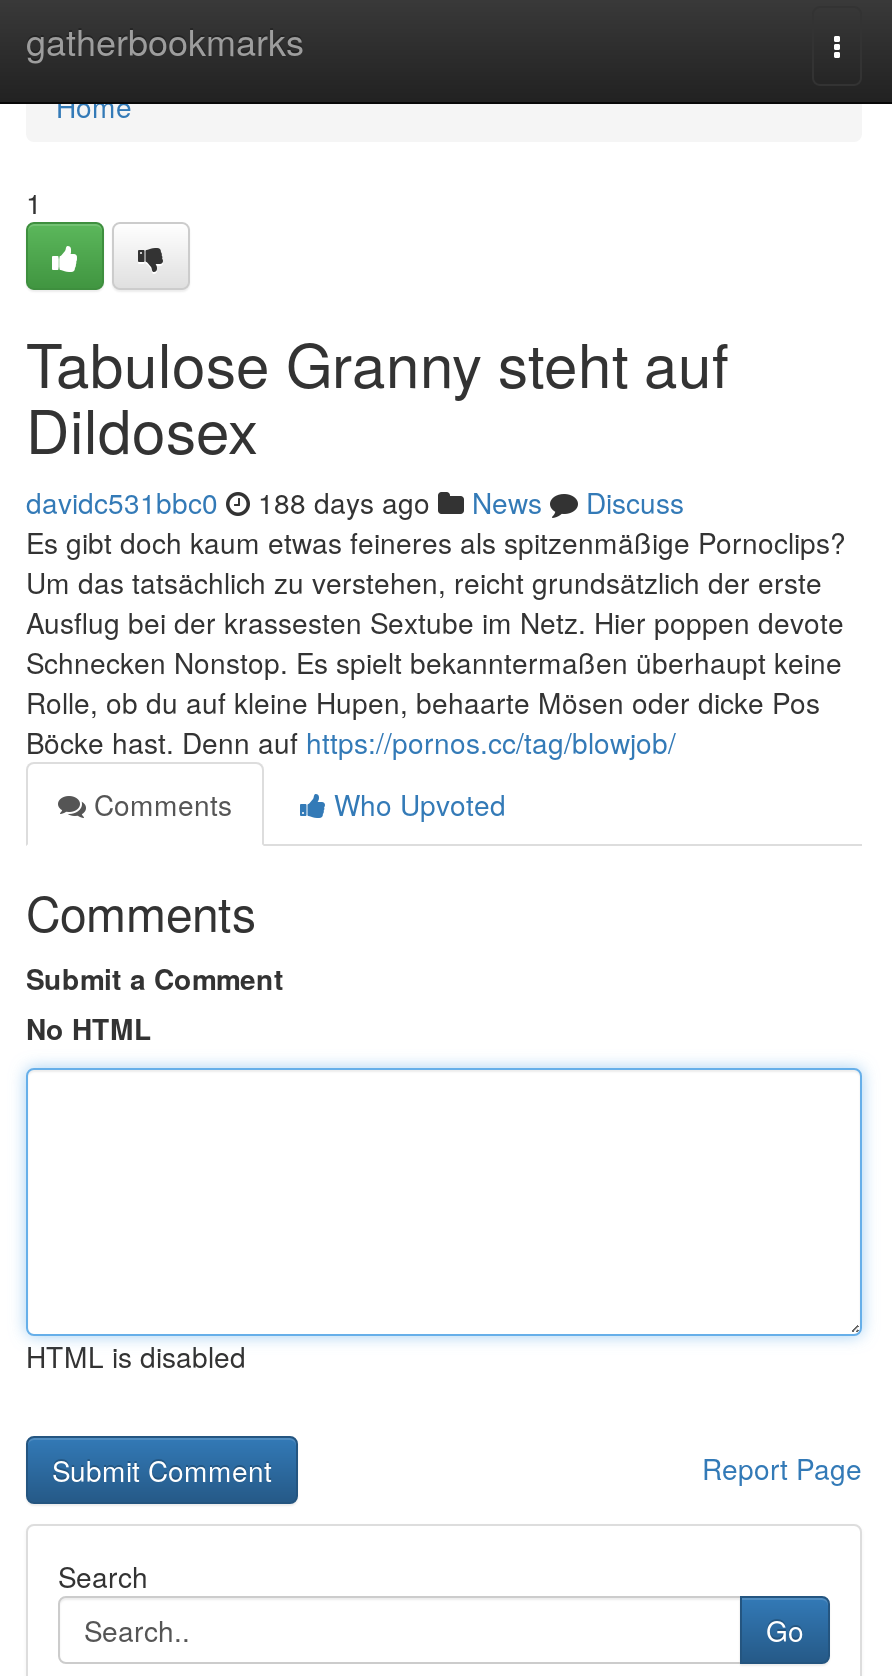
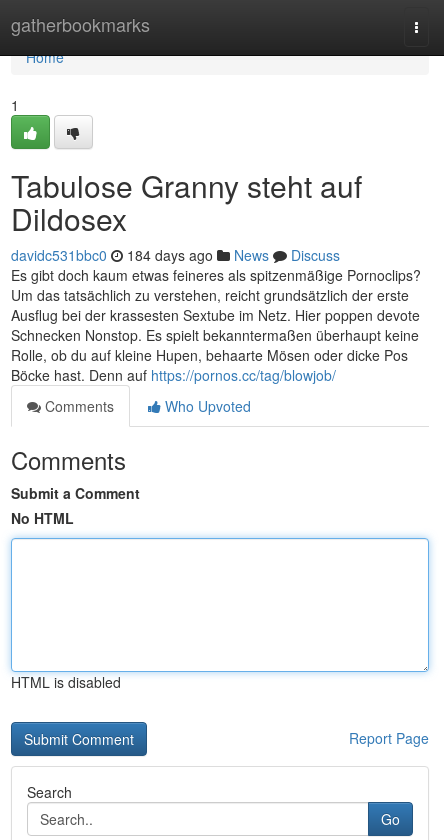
- davidc531bbc0 188 days ago News Discuss
+ davidc531bbc0 184 days ago News Discuss
